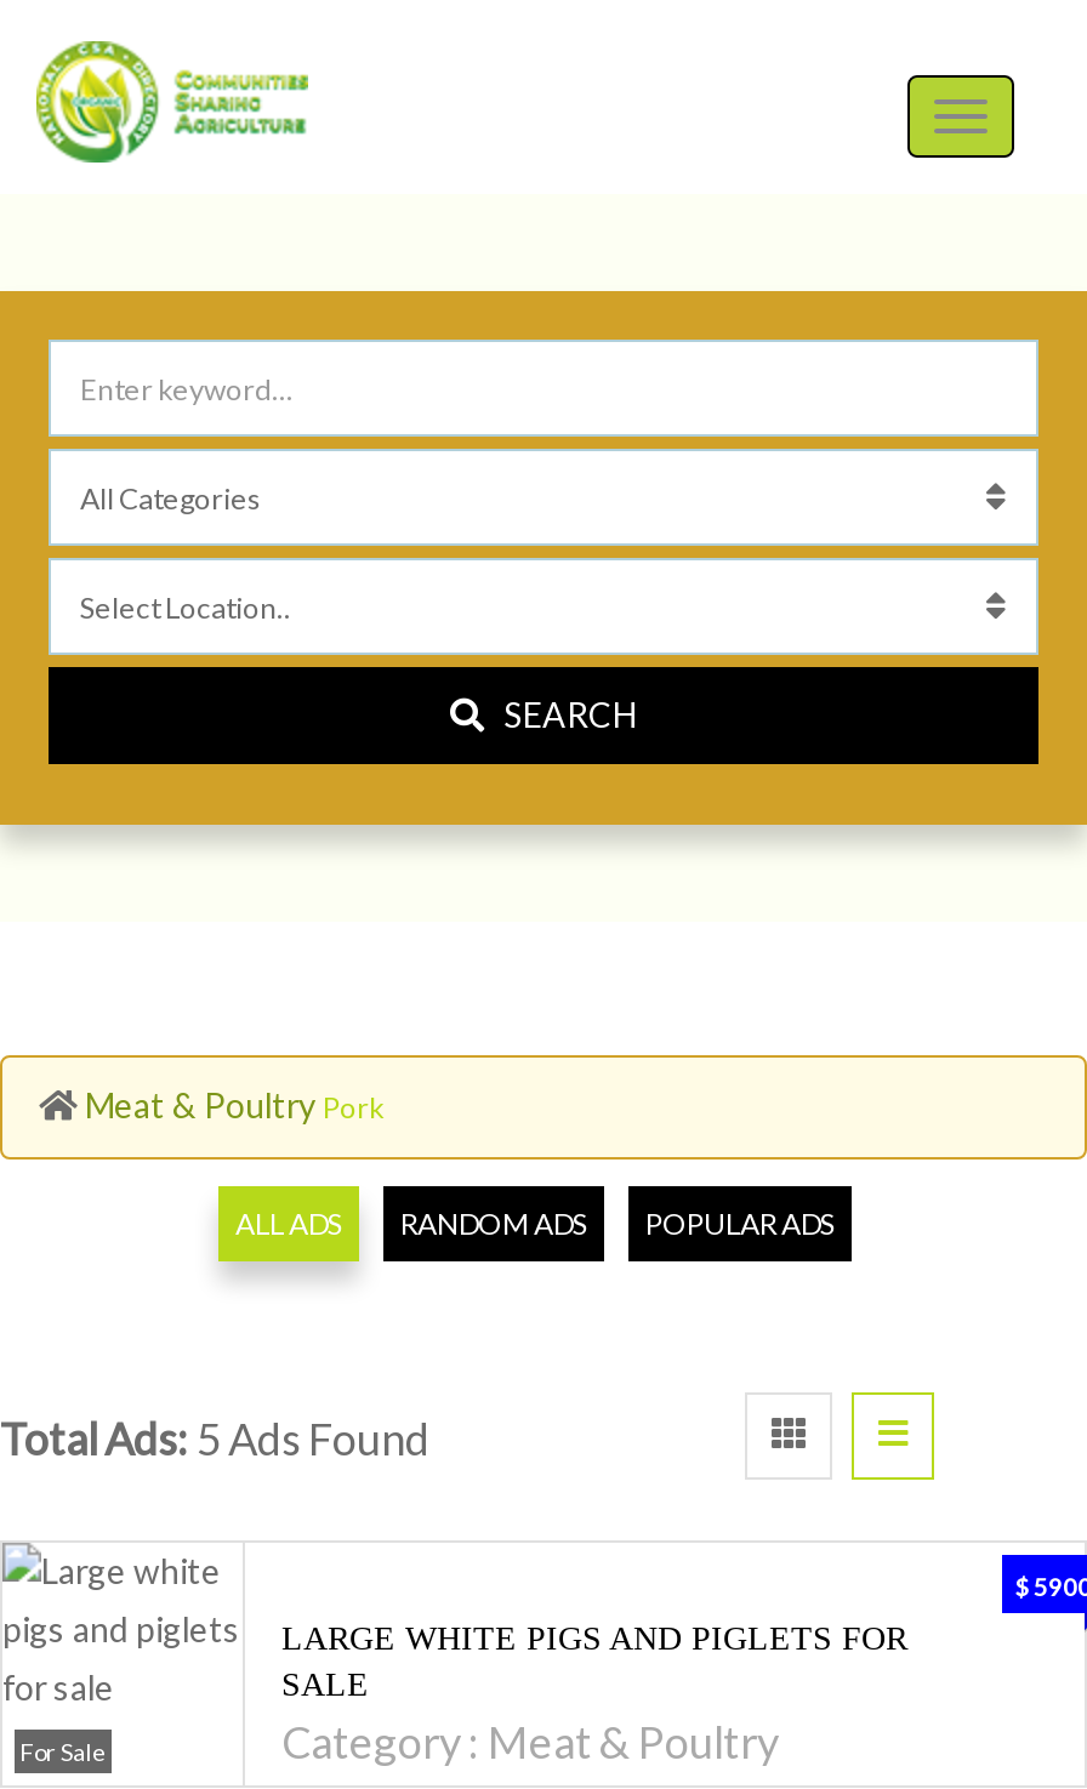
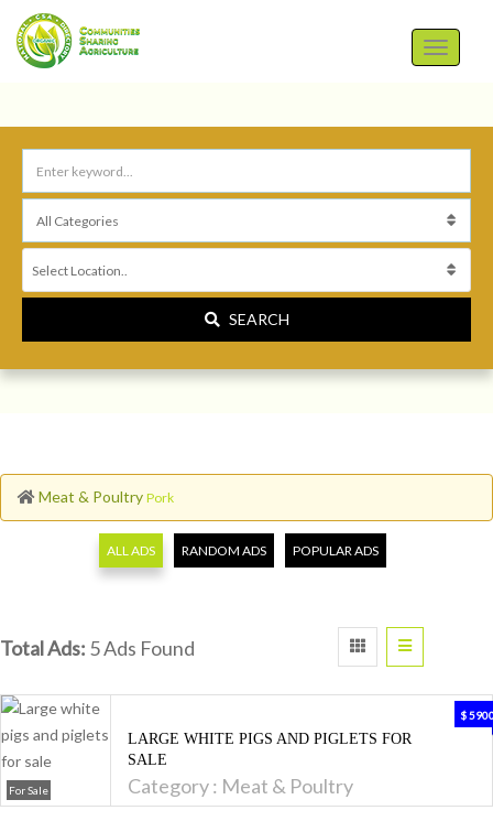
+ Select Location..
